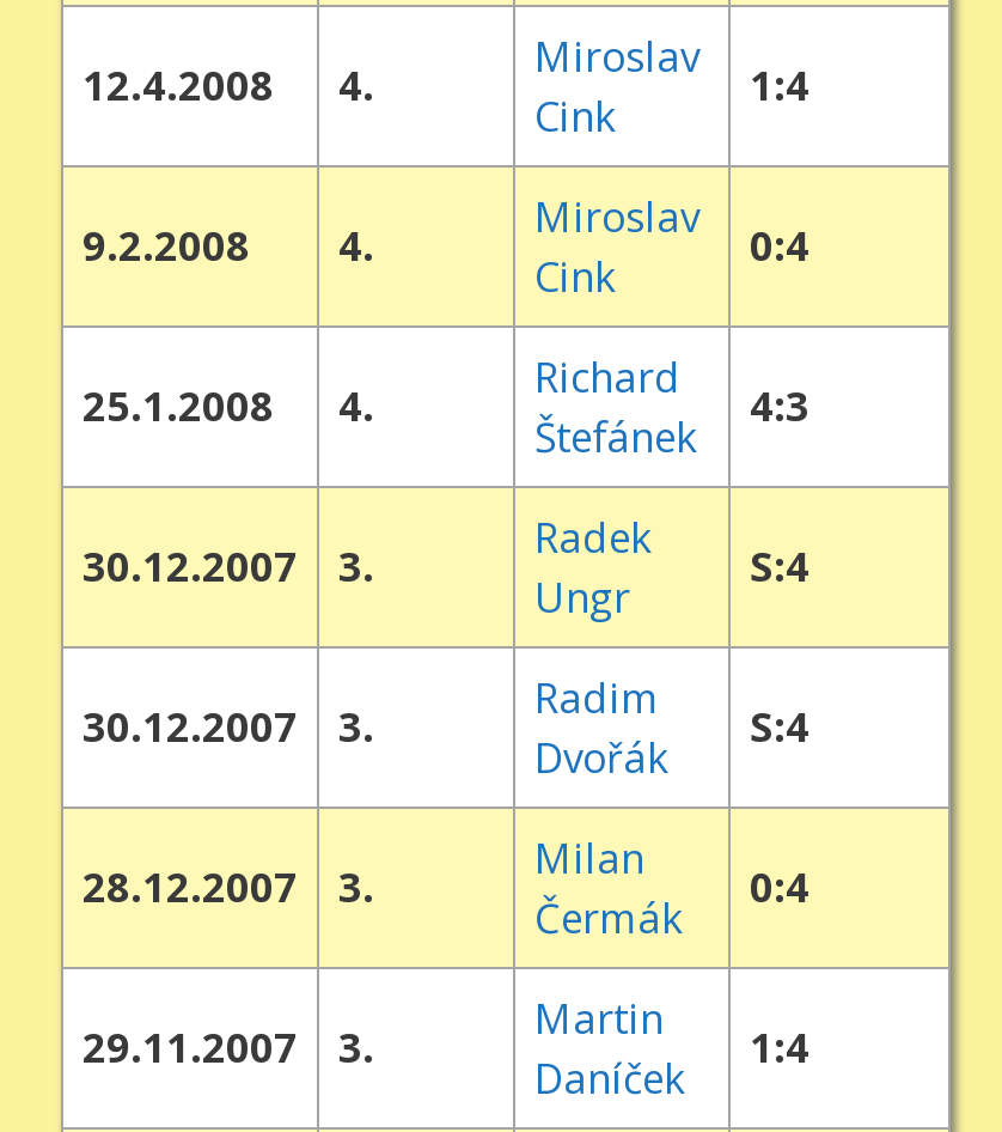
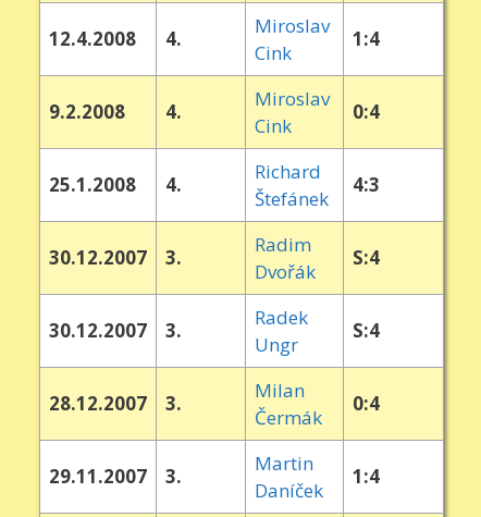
moved down: Radek | Ungr

moved up: Radim | Dvořák
